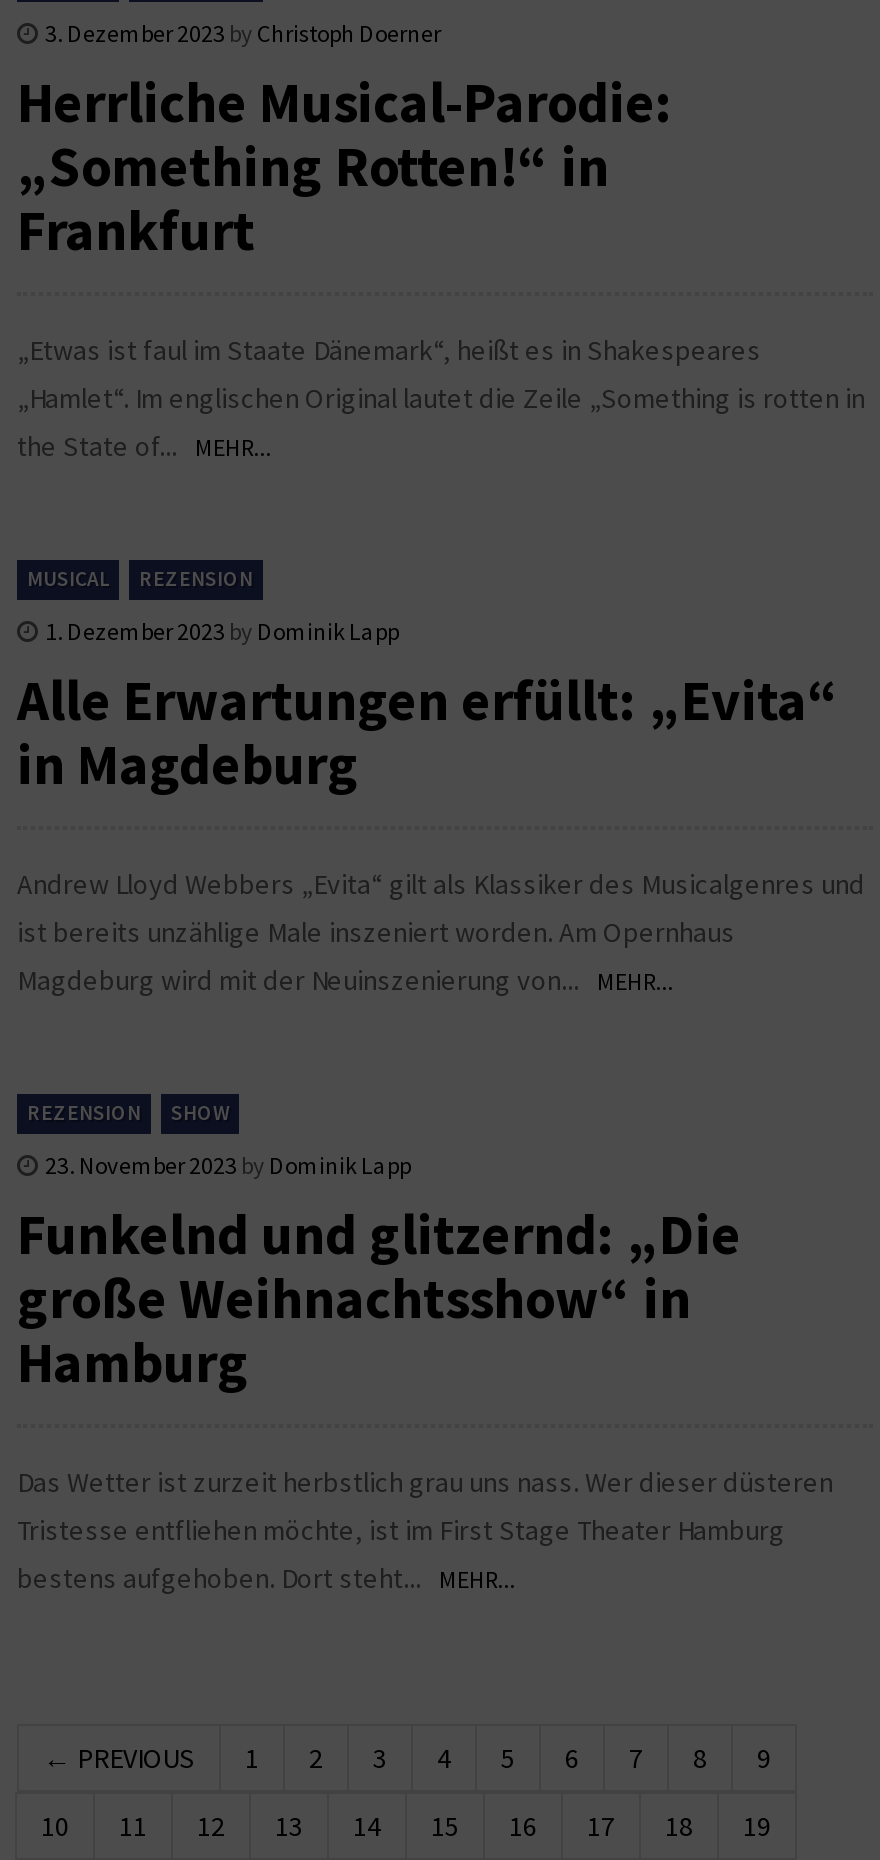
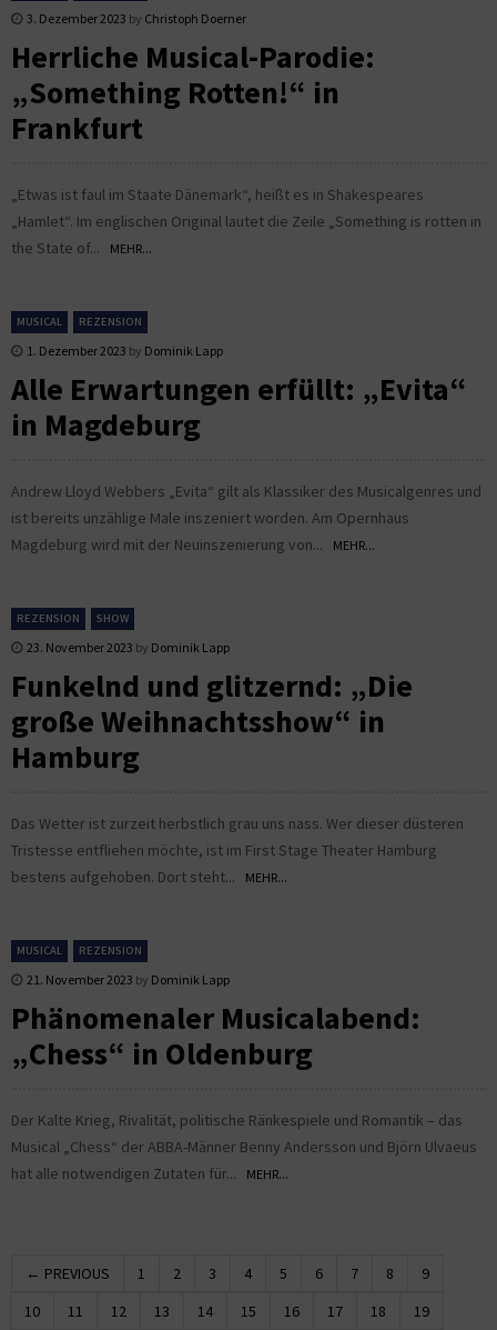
+ MUSICAL
+ REZENSION
+ 21. November 2023 by Dominik Lapp
+ Phänomenaler Musicalabend:
+ „Chess“ in Oldenburg
+ Der Kalte Krieg, Rivalität, politische Ränkespiele und Romantik – das
+ Musical „Chess“ der ABBA-Männer Benny Andersson und Björn Ulvaeus
+ hat alle notwendigen Zutaten für... MEHR...
